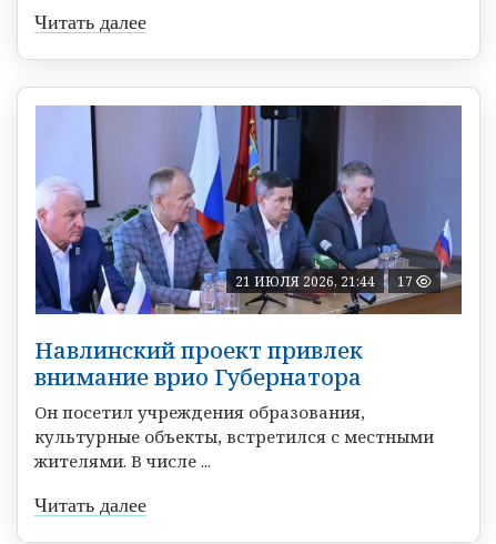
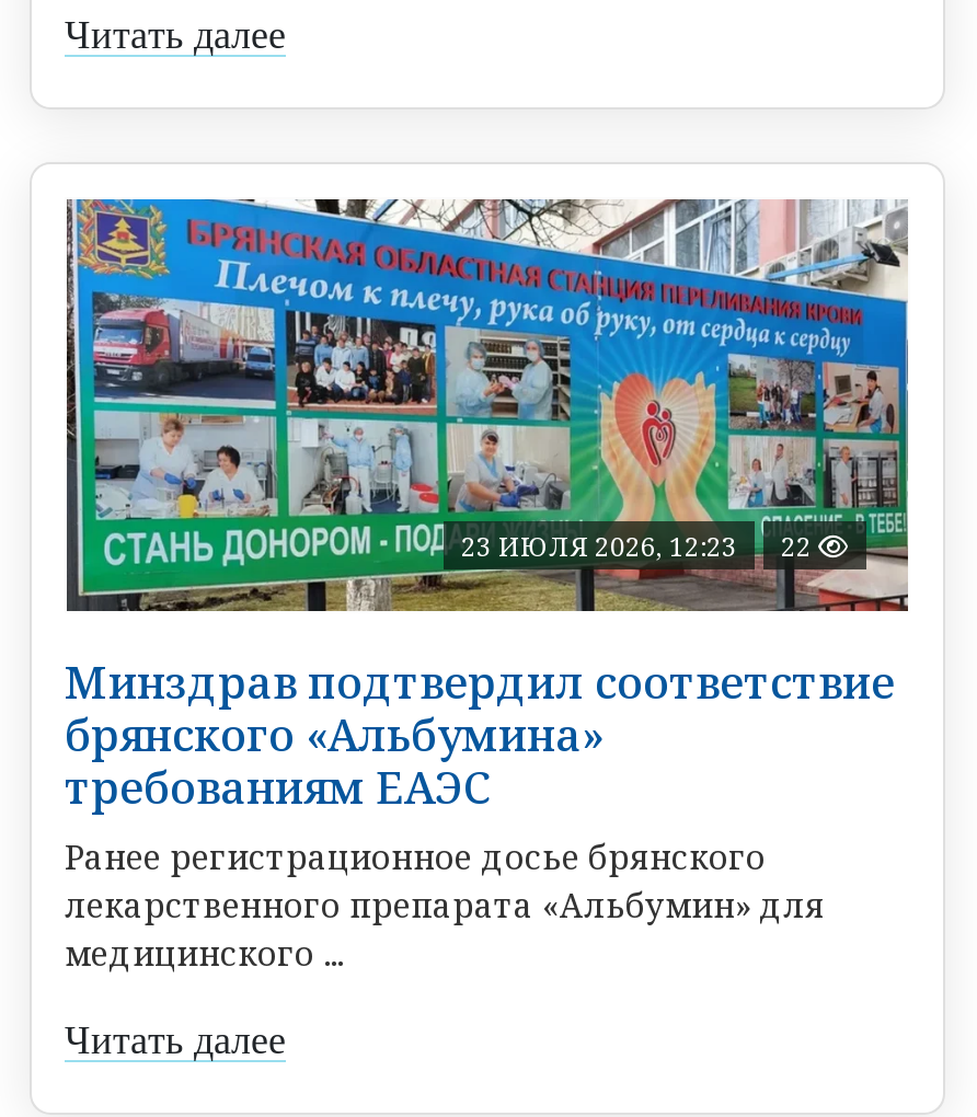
- [image]
- 21 ИЮЛЯ 2026, 21:44
- 17
+ [image]
+ 23 ИЮЛЯ 2026, 12:23
+ 22

- Навлинский проект привлек
- внимание врио Губернатора
- Он посетил учреждения образования,
- культурные объекты, встретился с местными
- жителями. В числе ...
+ Минздрав подтвердил соответствие
+ брянского «Альбумина»
+ требованиям ЕАЭС
+ Ранее регистрационное досье брянского
+ лекарственного препарата «Альбумин» для
+ медицинского ...
